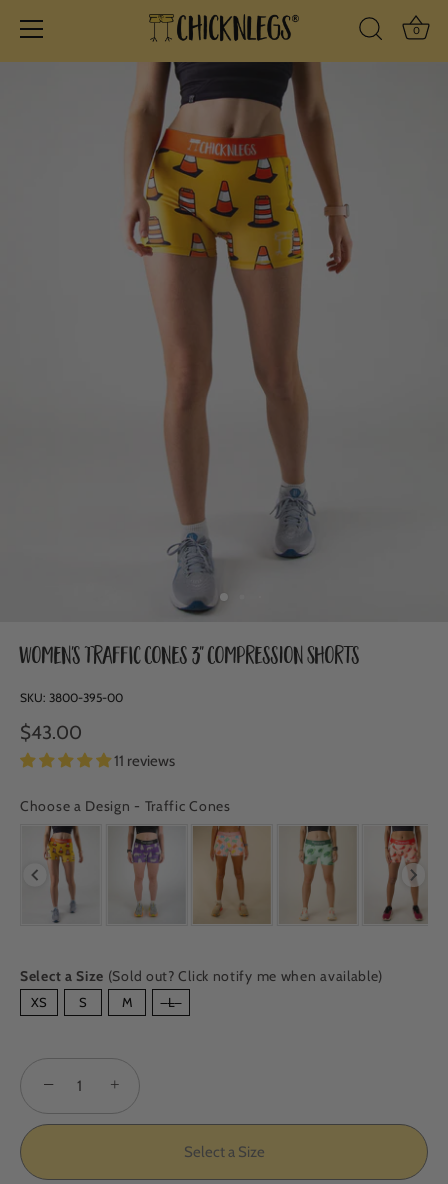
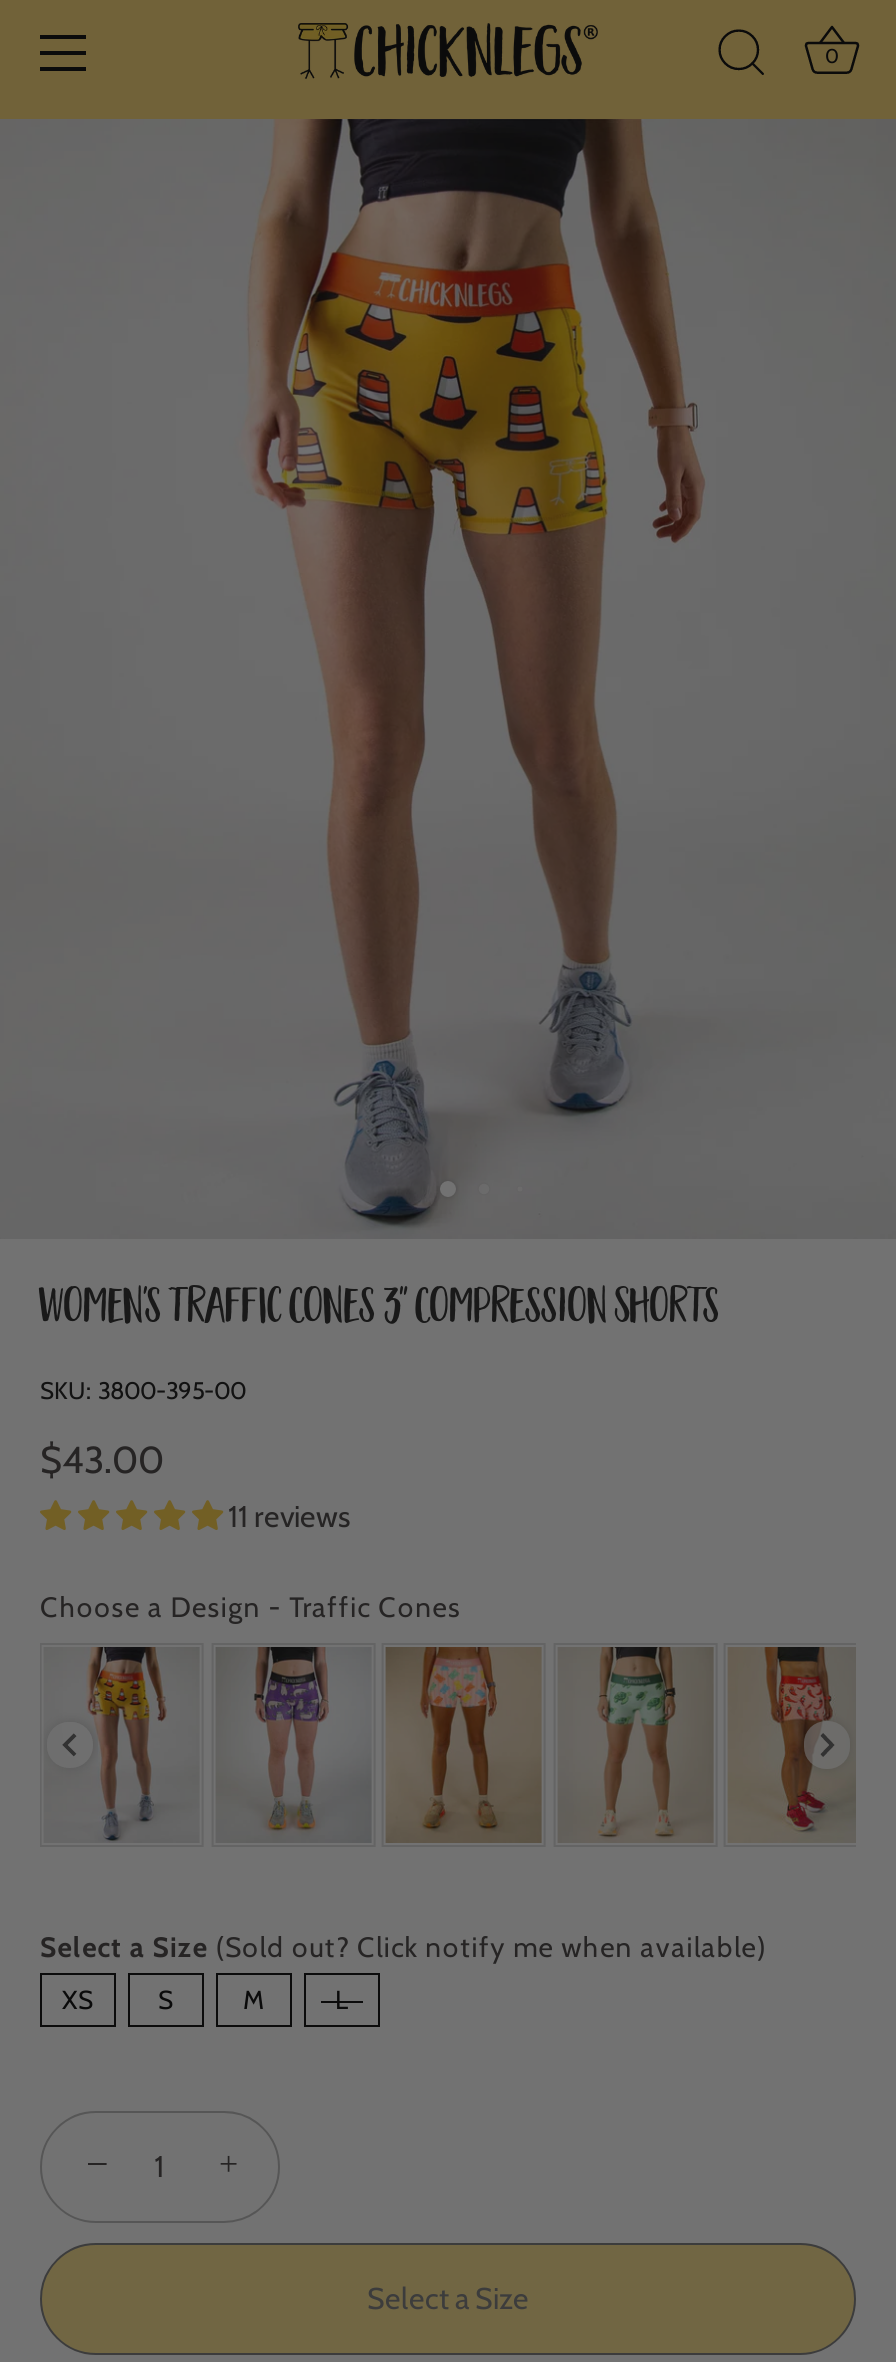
- [image]
+ [image]
